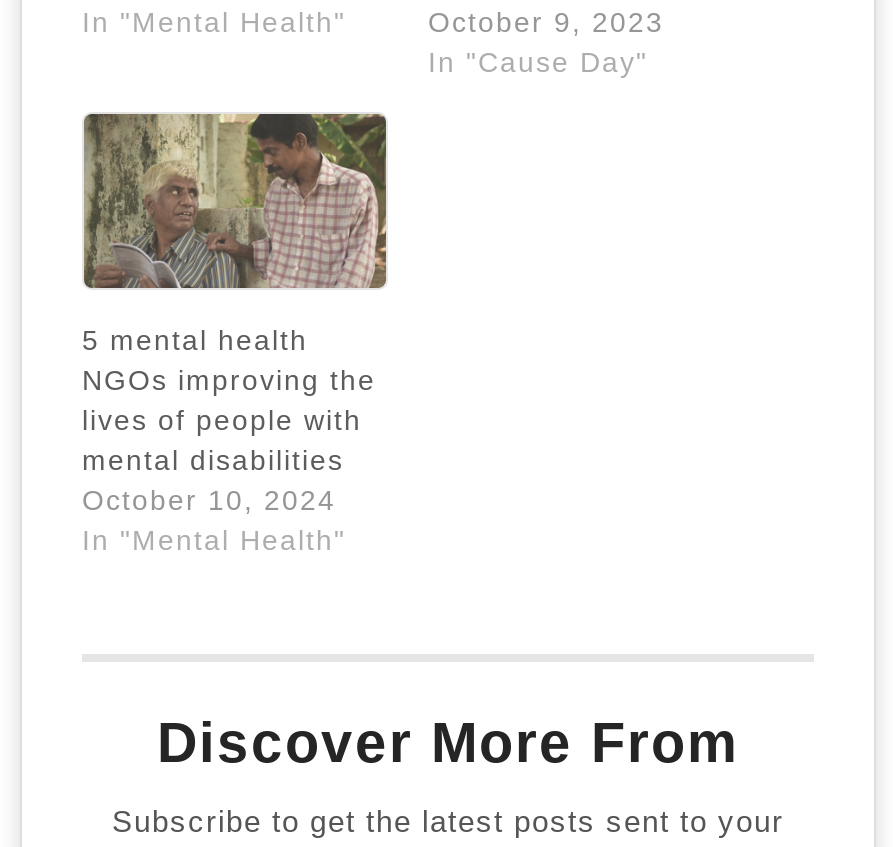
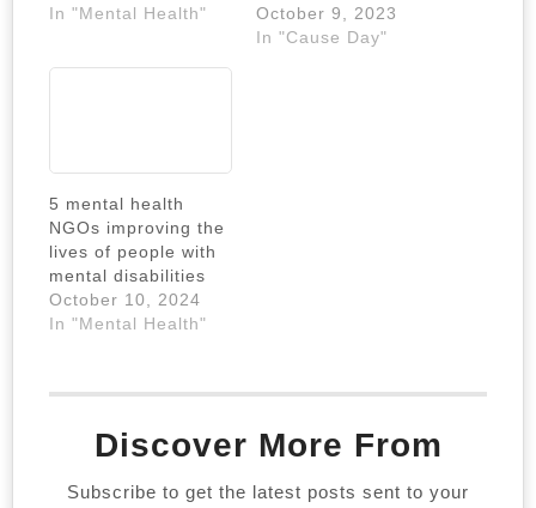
- [image]
